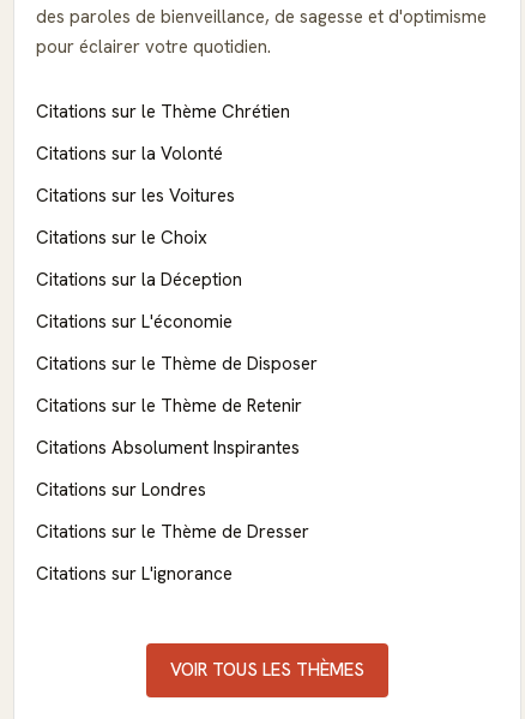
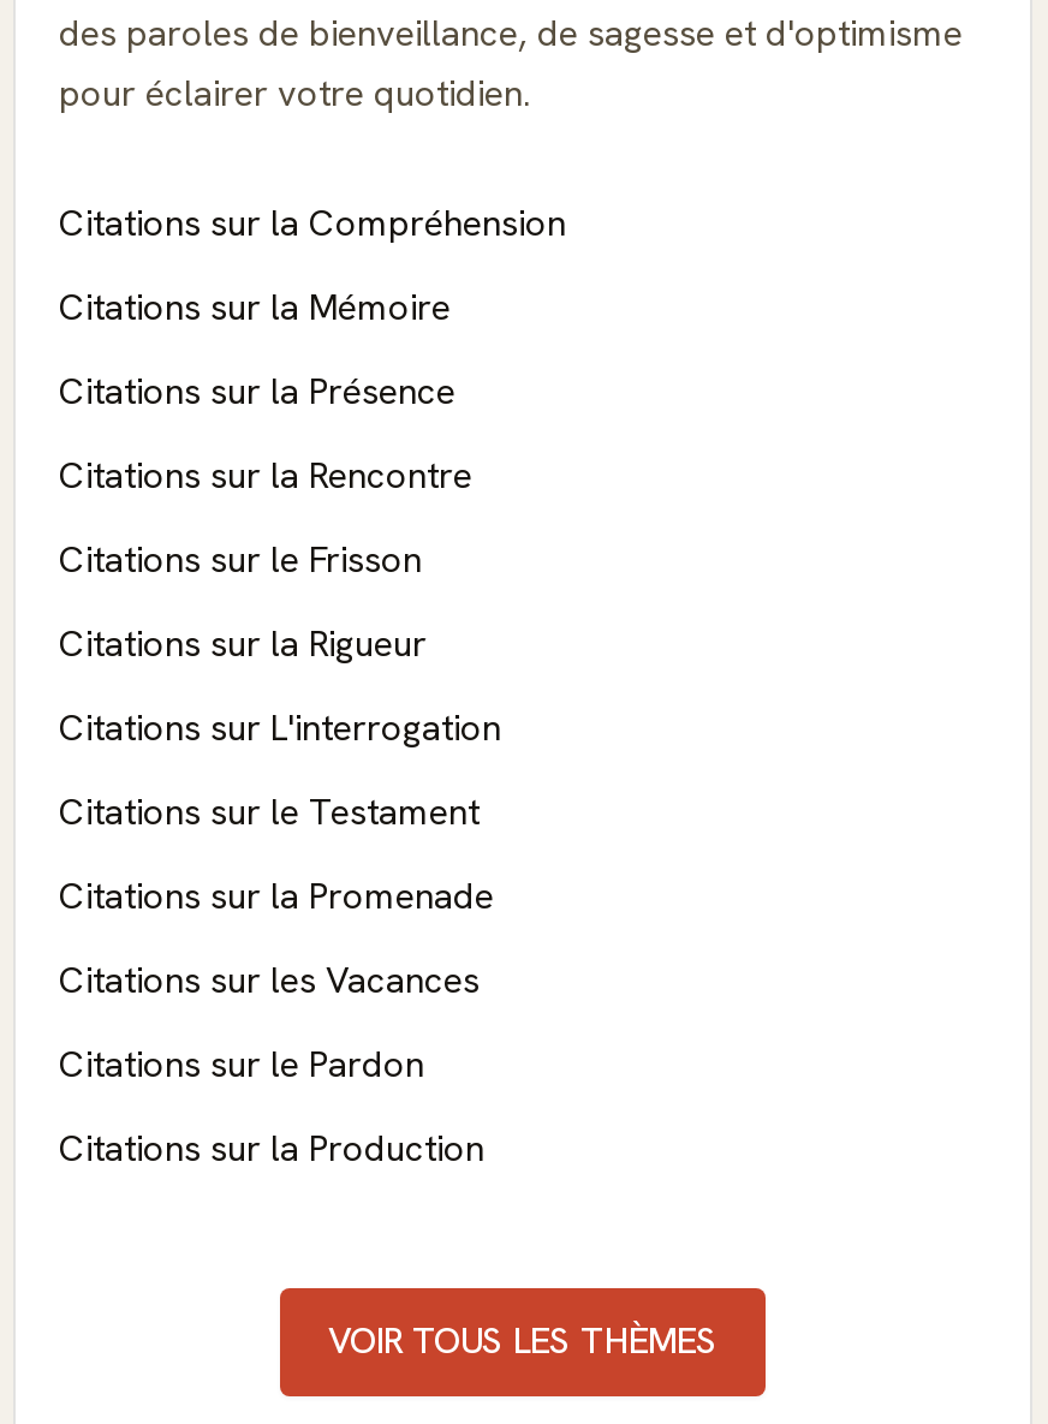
- Citations sur le Thème Chrétien
+ Citations sur la Compréhension

- Citations sur la Volonté
+ Citations sur la Mémoire

- Citations sur les Voitures
+ Citations sur la Présence

- Citations sur le Choix
+ Citations sur la Rencontre

- Citations sur la Déception
+ Citations sur le Frisson

- Citations sur L'économie
+ Citations sur la Rigueur

- Citations sur le Thème de Disposer
+ Citations sur L'interrogation

- Citations sur le Thème de Retenir
+ Citations sur le Testament

- Citations Absolument Inspirantes
+ Citations sur la Promenade

- Citations sur Londres
+ Citations sur les Vacances

- Citations sur le Thème de Dresser
+ Citations sur le Pardon

- Citations sur L'ignorance
+ Citations sur la Production
